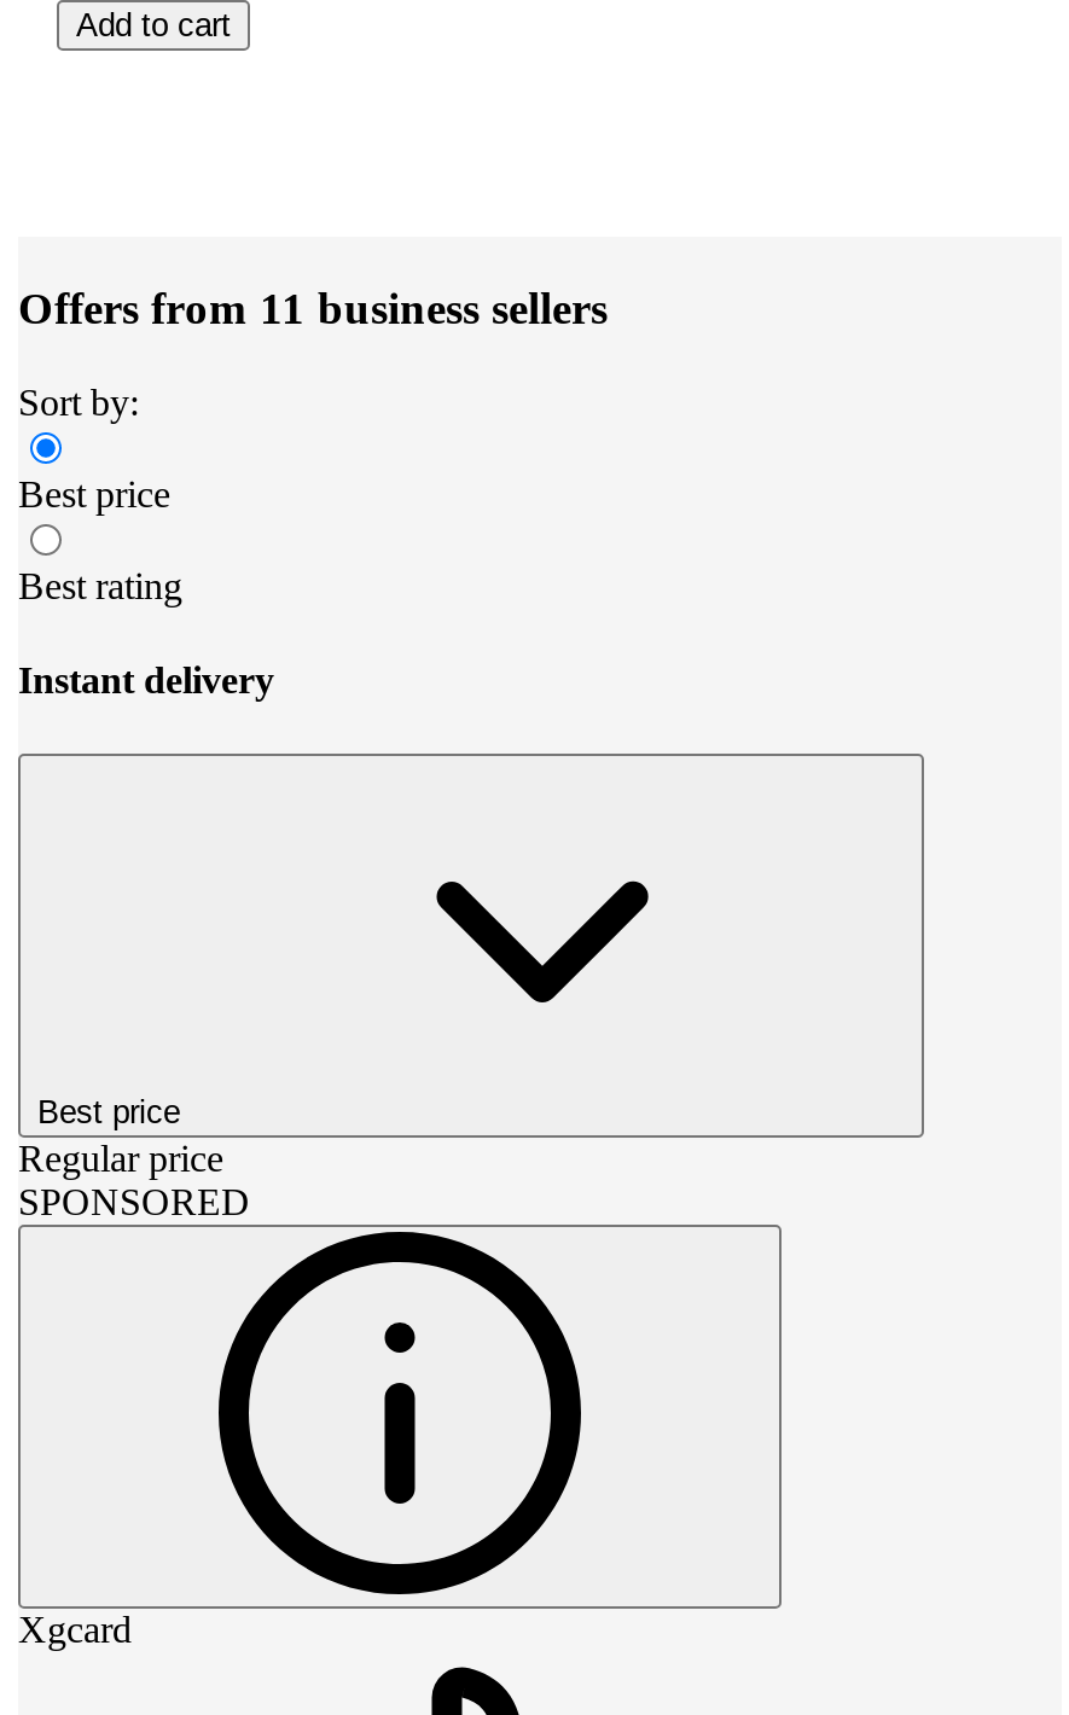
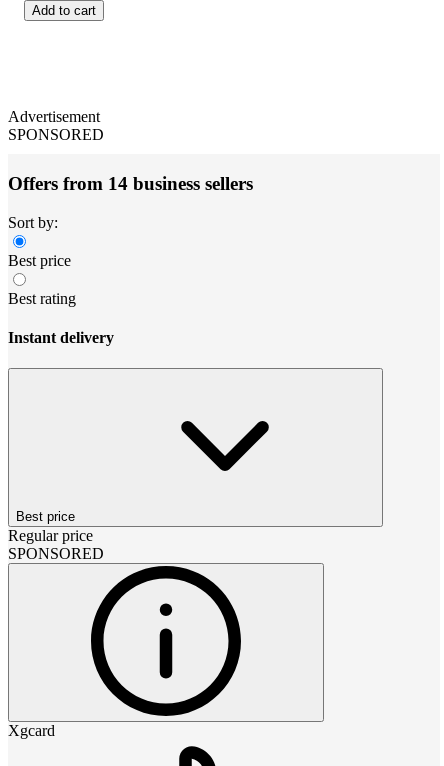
- Offers from 11 business sellers
+ Advertisement
+ SPONSORED
+ Offers from 14 business sellers
